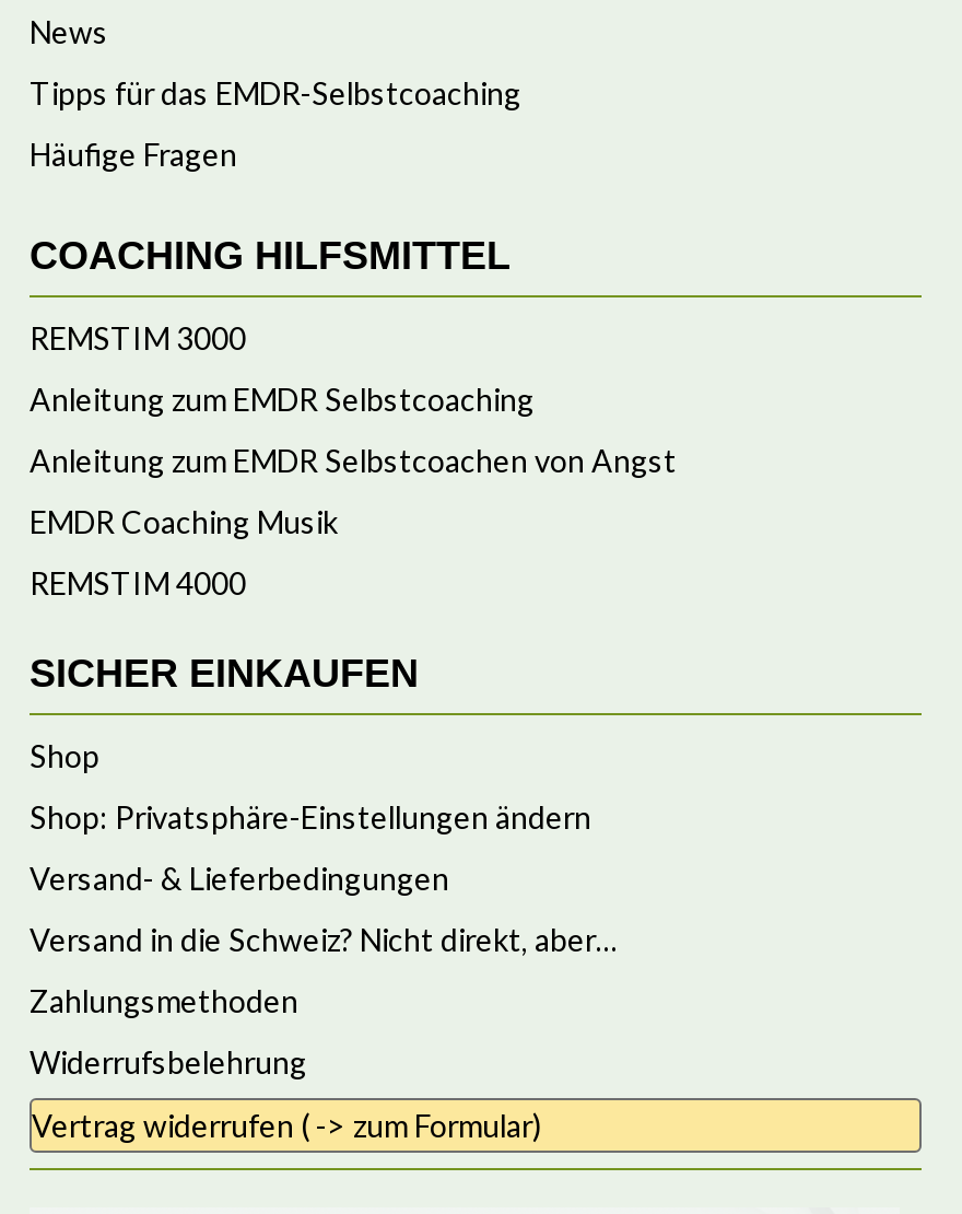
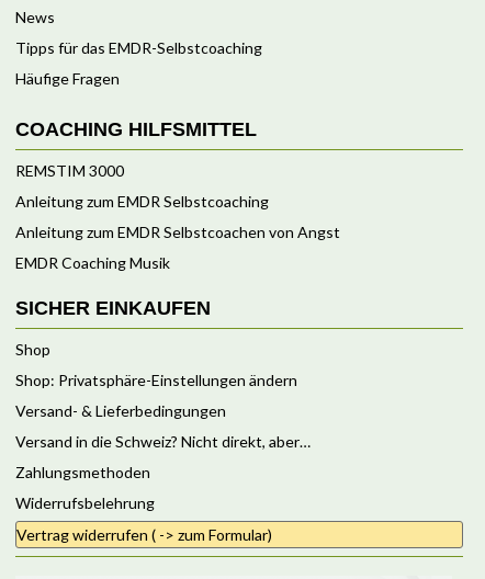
- REMSTIM 4000
